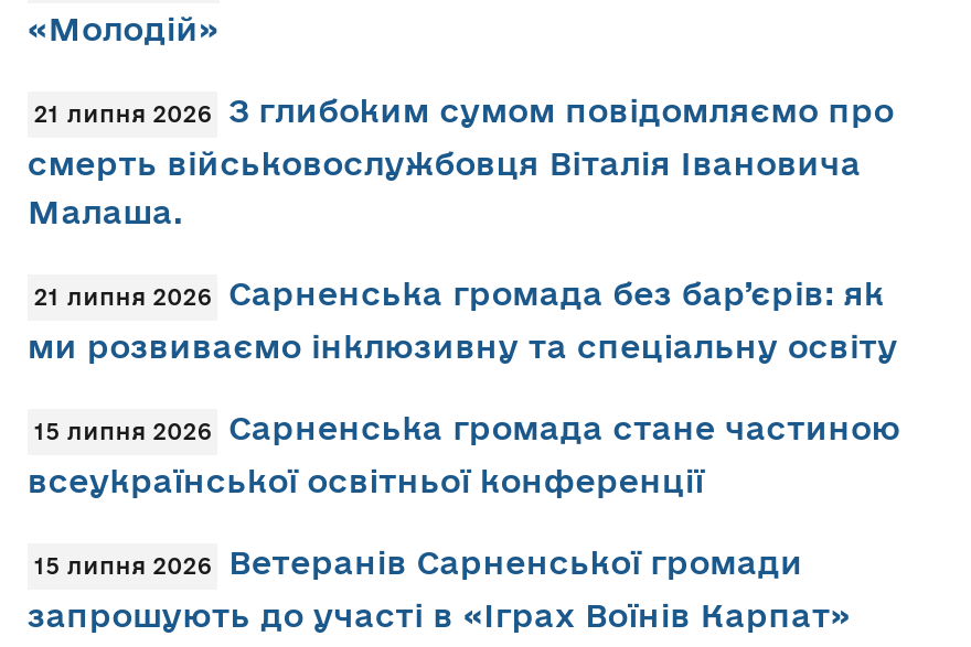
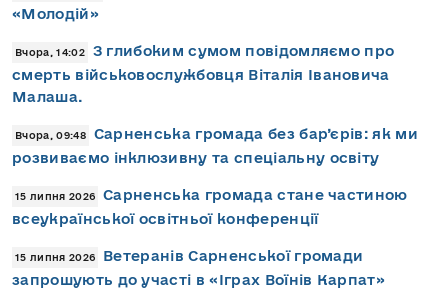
- 21 липня 2026 З глибоким сумом повідомляємо про
+ Вчора, 14:02 З глибоким сумом повідомляємо про

- 21 липня 2026
- Сарненська громада без бар’єрів: як
- ми розвиваємо інклюзивну та спеціальну освіту
+ Вчора, 09:48
+ Сарненська громада без бар’єрів: як ми
+ розвиваємо інклюзивну та спеціальну освіту
